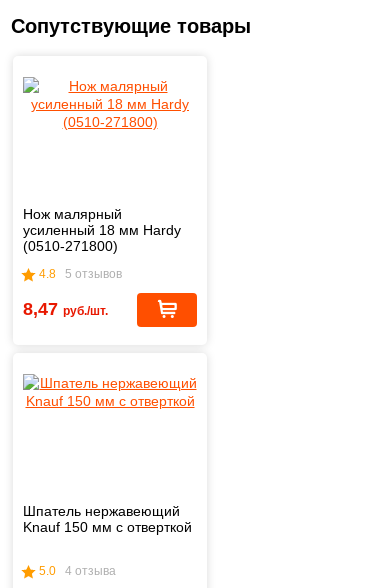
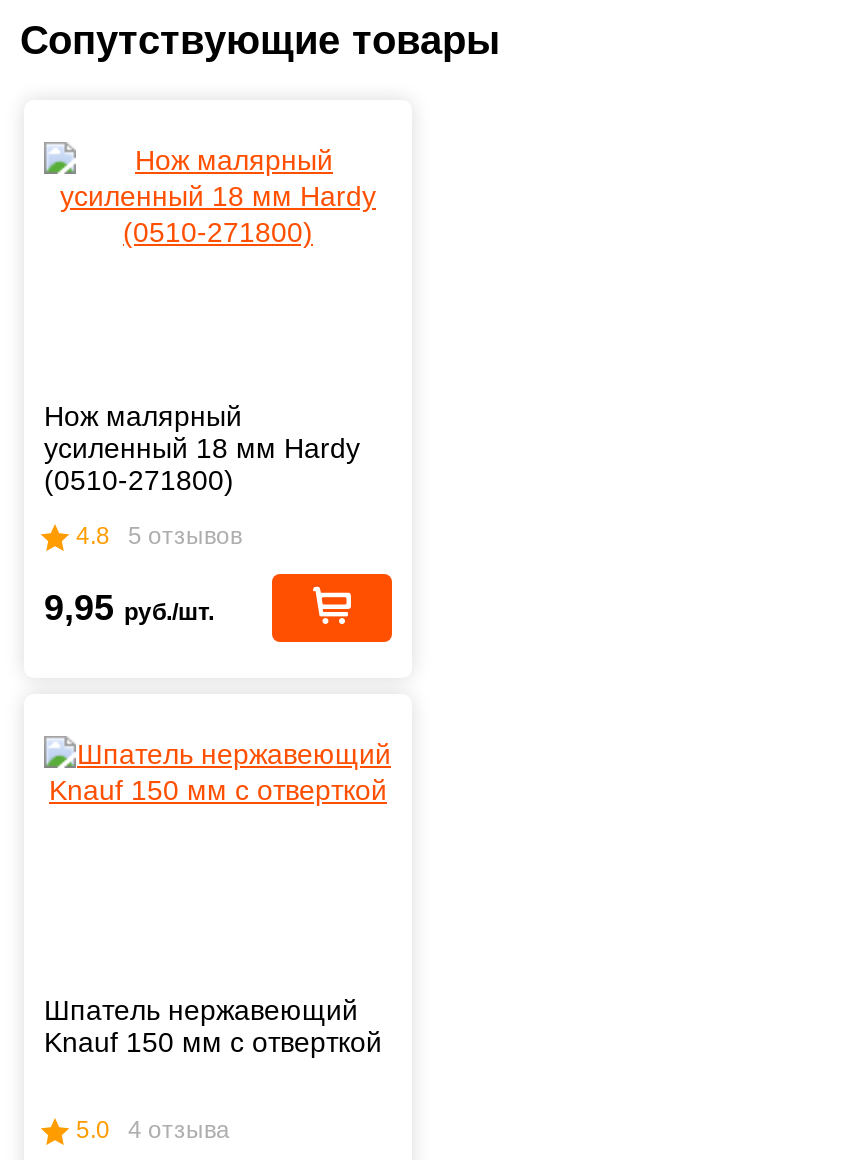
- 8,47 руб./шт.
+ 9,95 руб./шт.
